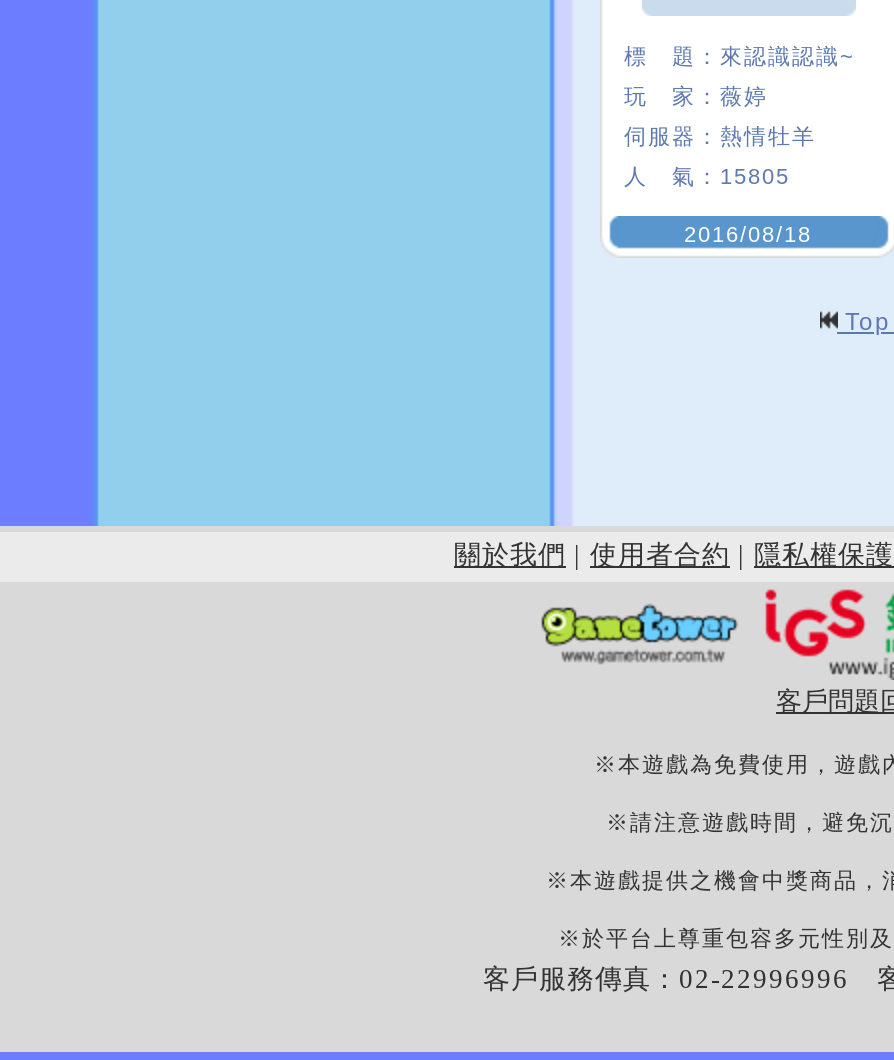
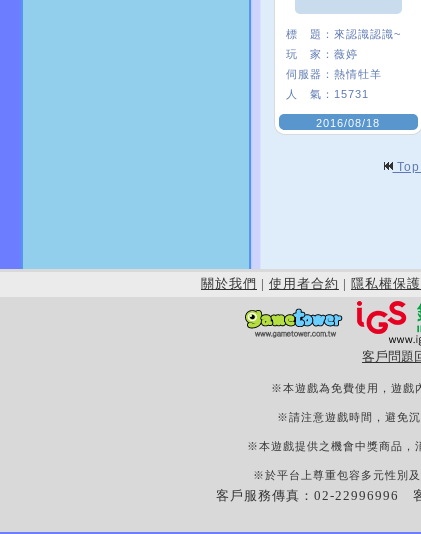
- 人 氣：15805
+ 人 氣：15731
